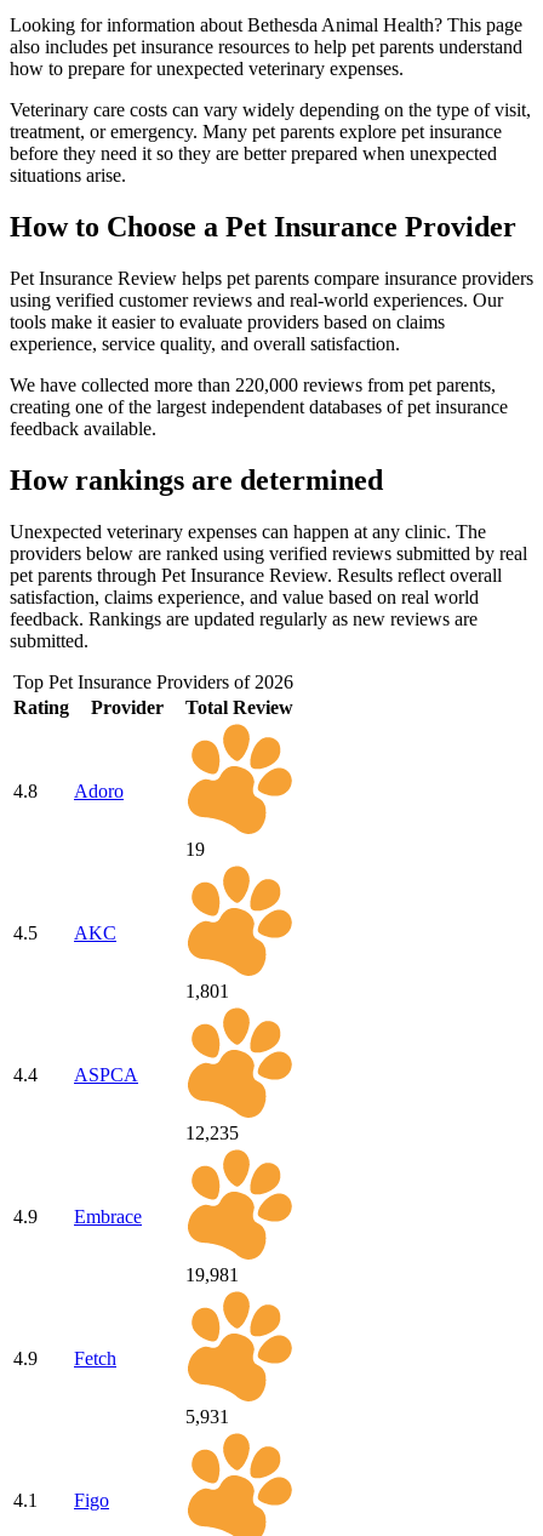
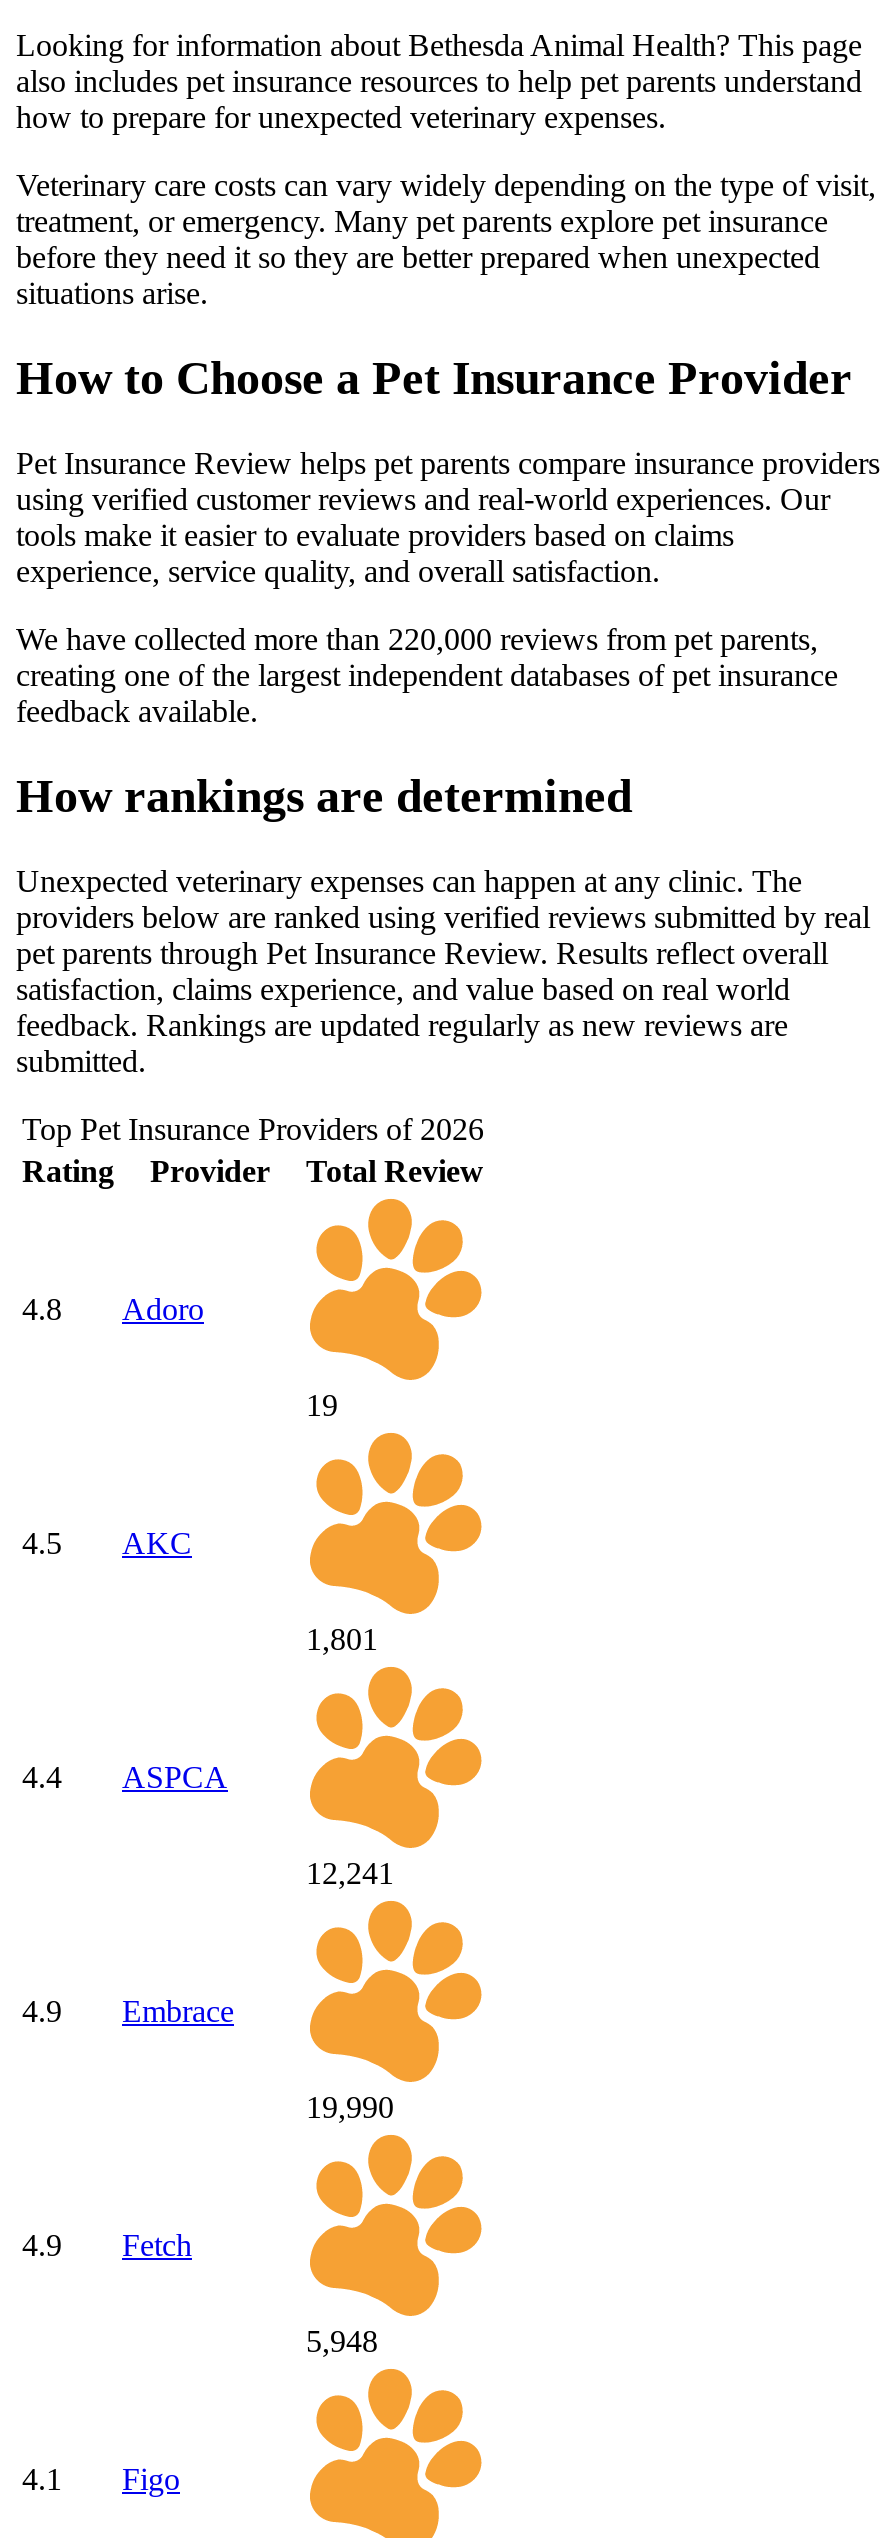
- 12,235
+ 12,241

- 19,981
+ 19,990

- 5,931
+ 5,948
